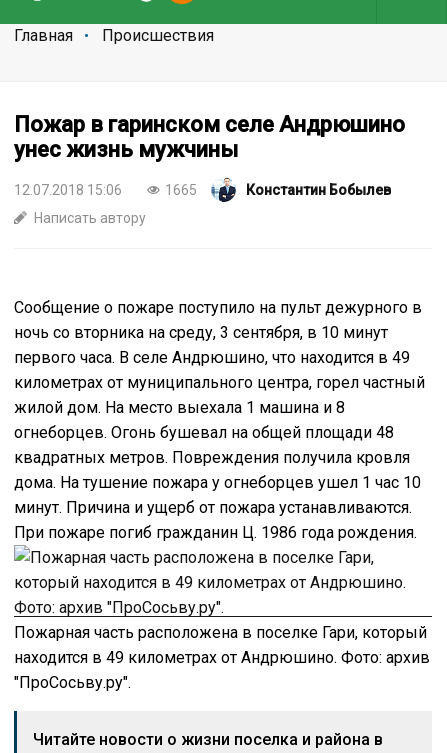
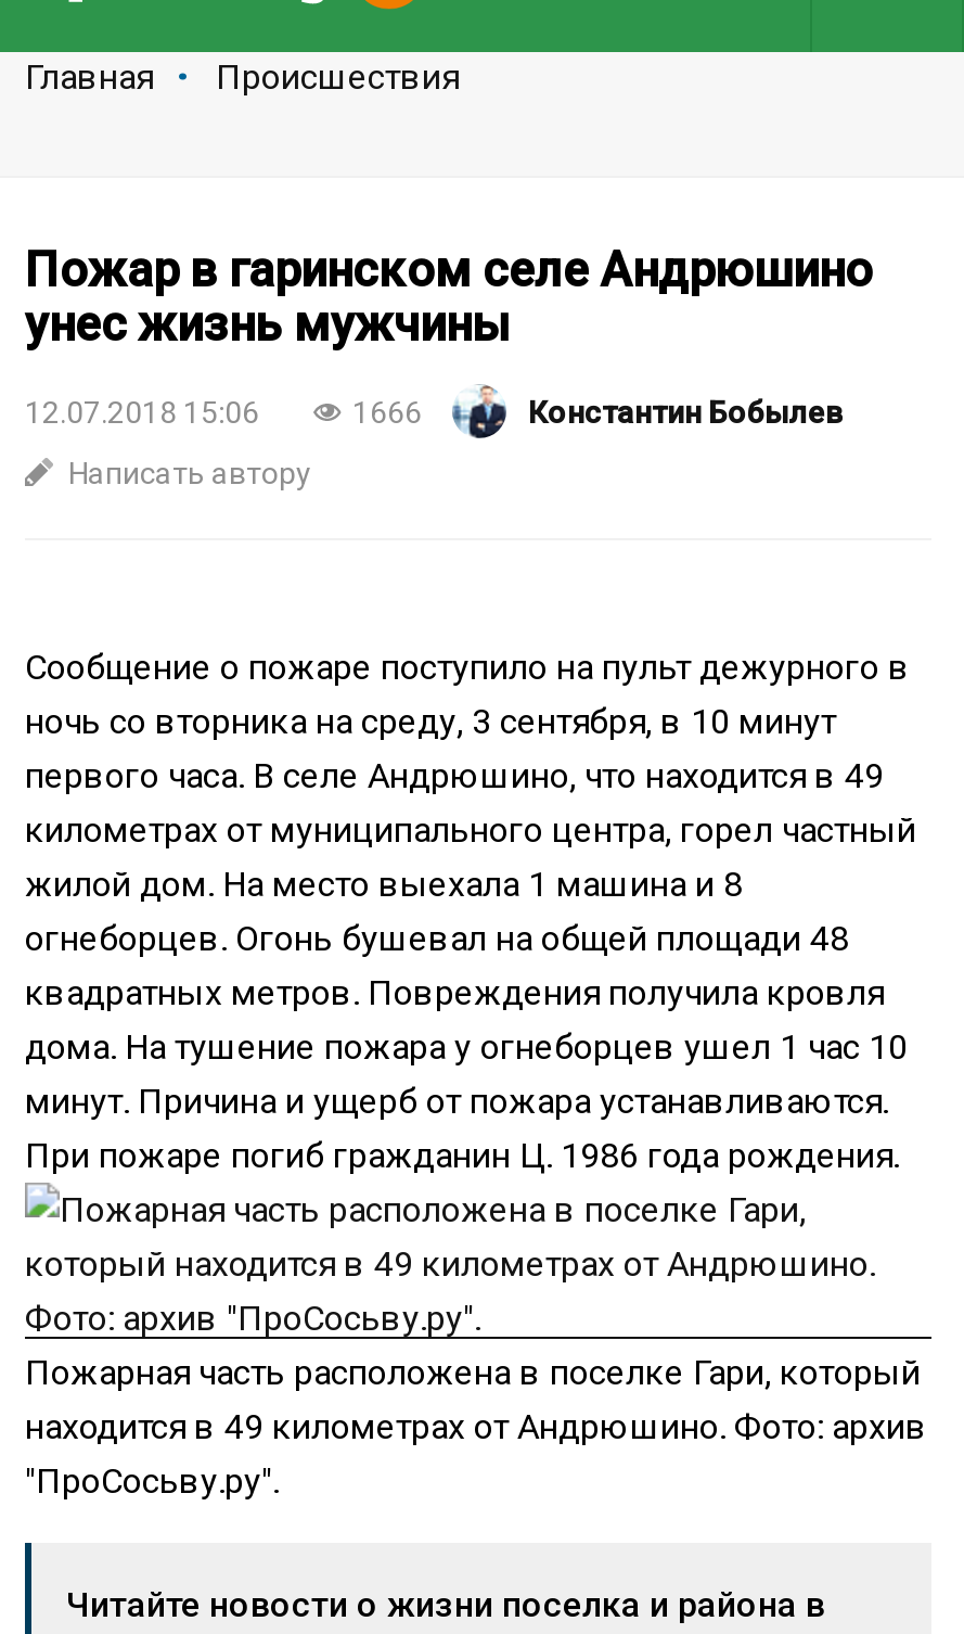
- 1665
+ 1666
